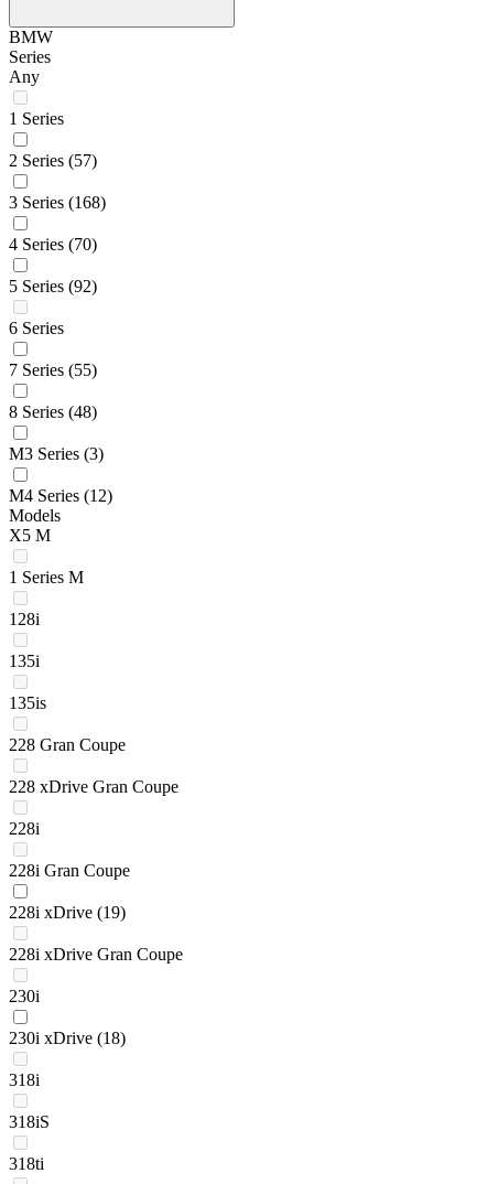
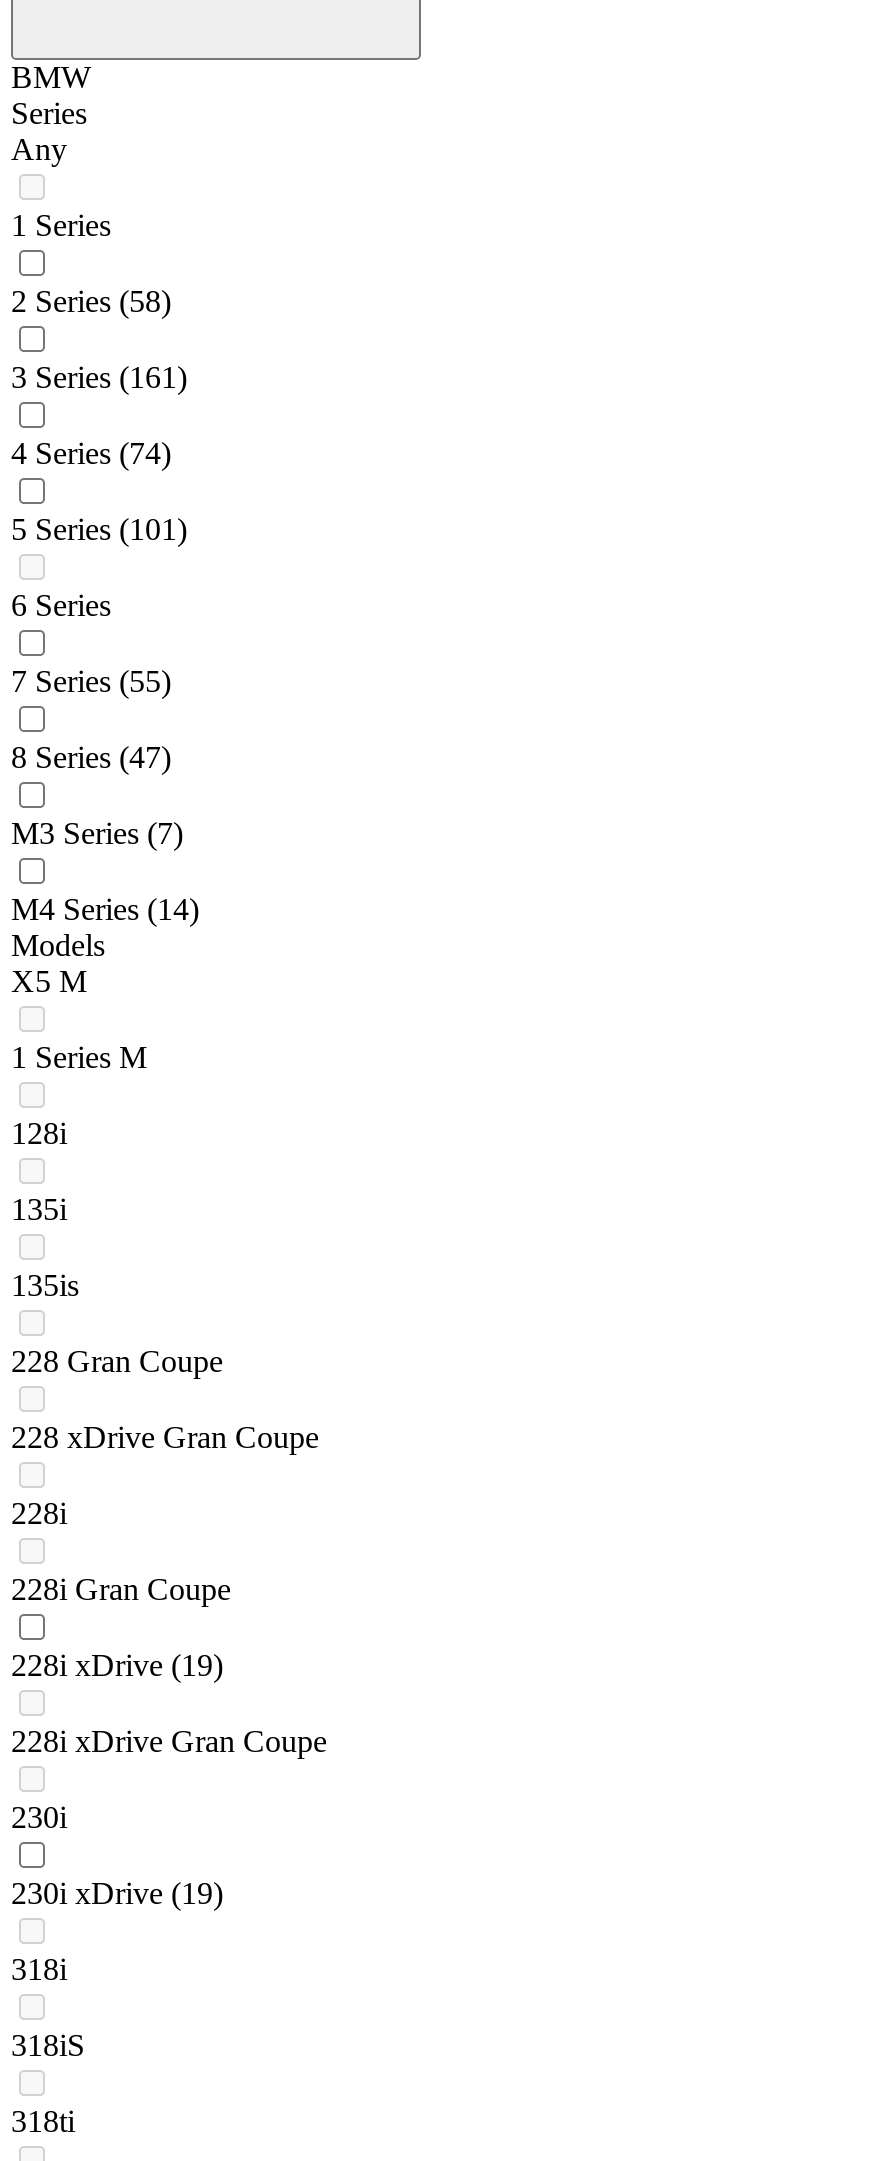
- 2 Series (57)
+ 2 Series (58)

- 3 Series (168)
+ 3 Series (161)

- 4 Series (70)
+ 4 Series (74)

- 5 Series (92)
+ 5 Series (101)

- 8 Series (48)
+ 8 Series (47)

- M3 Series (3)
+ M3 Series (7)

- M4 Series (12)
+ M4 Series (14)

- 230i xDrive (18)
+ 230i xDrive (19)
